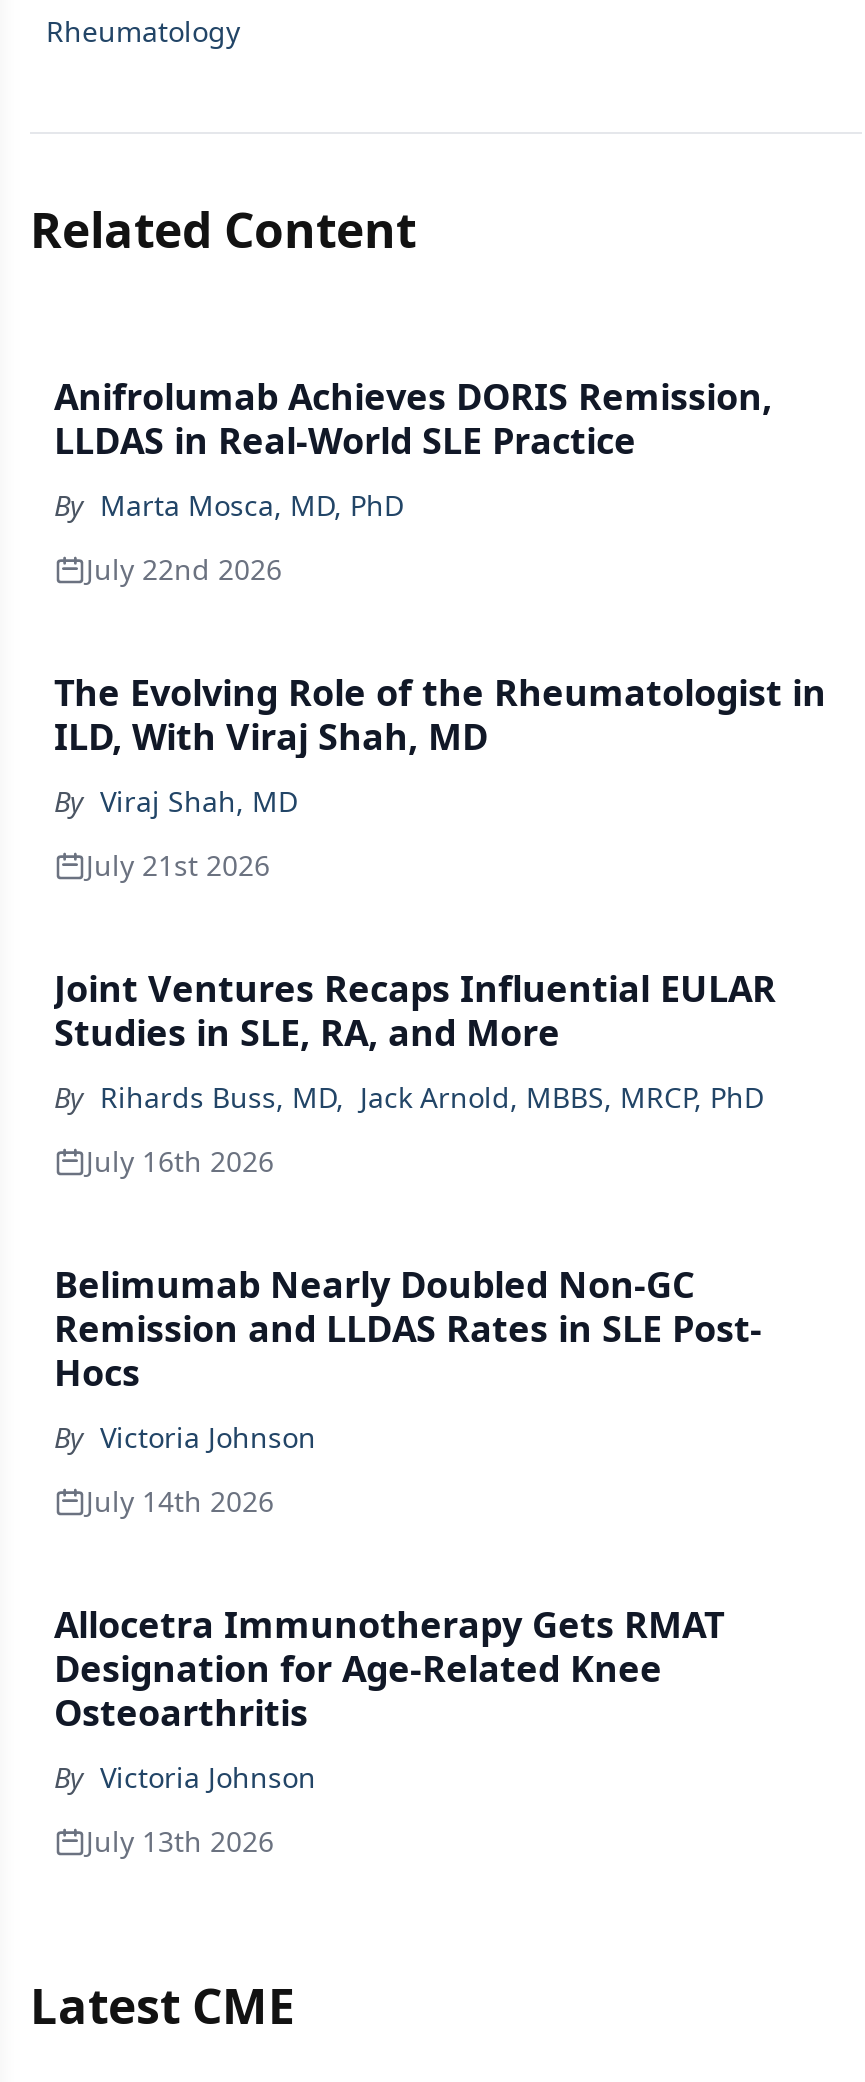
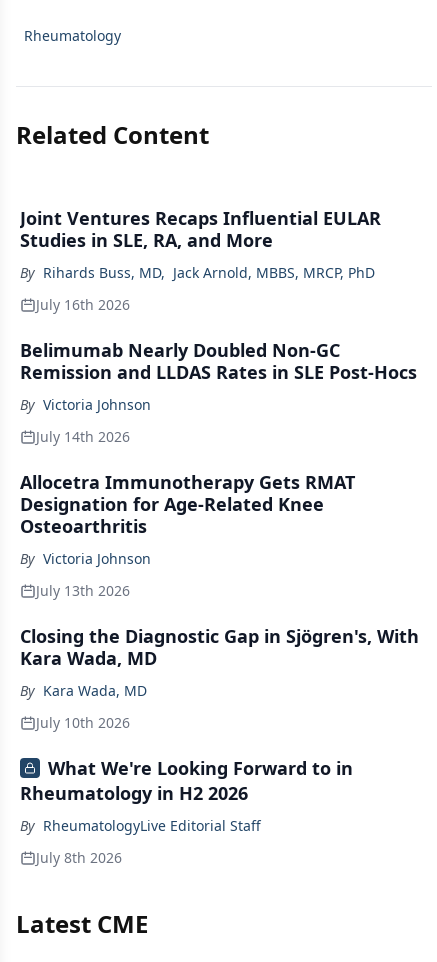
- Anifrolumab Achieves DORIS Remission,
- LLDAS in Real-World SLE Practice
- By Marta Mosca, MD, PhD
- July 22nd 2026
- The Evolving Role of the Rheumatologist in
- ILD, With Viraj Shah, MD
- By Viraj Shah, MD
- July 21st 2026

moved up: Joint Ventures Recaps Influential EULAR | Studies in SLE, RA, and More | By Rihards Buss, MD, Jack Arnold, MBBS, MRCP, PhD | July 16th 2026

moved up: Belimumab Nearly Doubled Non-GC

moved up: By Victoria Johnson | July 14th 2026

moved up: Allocetra Immunotherapy Gets RMAT | Designation for Age-Related Knee | Osteoarthritis | By Victoria Johnson | July 13th 2026

+ Closing the Diagnostic Gap in Sjögren's, With
+ Kara Wada, MD
+ By Kara Wada, MD
+ July 10th 2026
+ What We're Looking Forward to in
+ Rheumatology in H2 2026
+ By RheumatologyLive Editorial Staff
+ July 8th 2026
